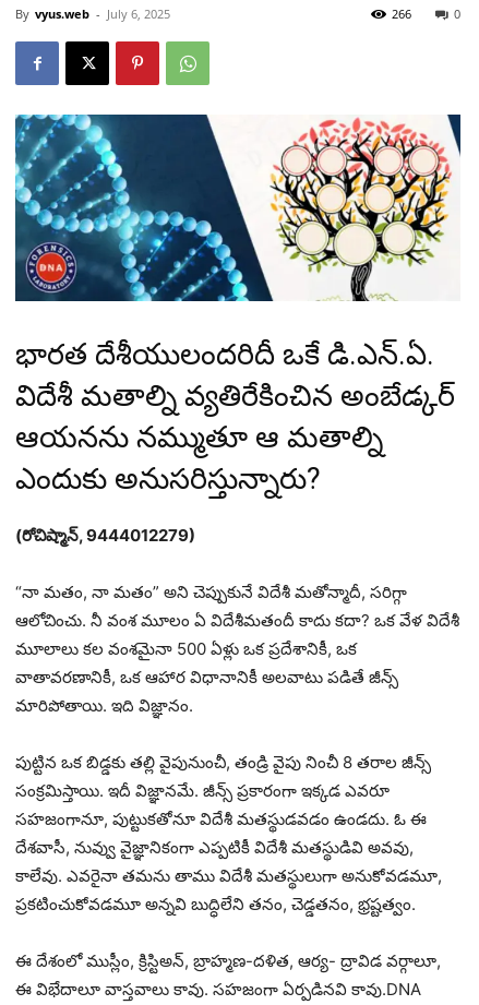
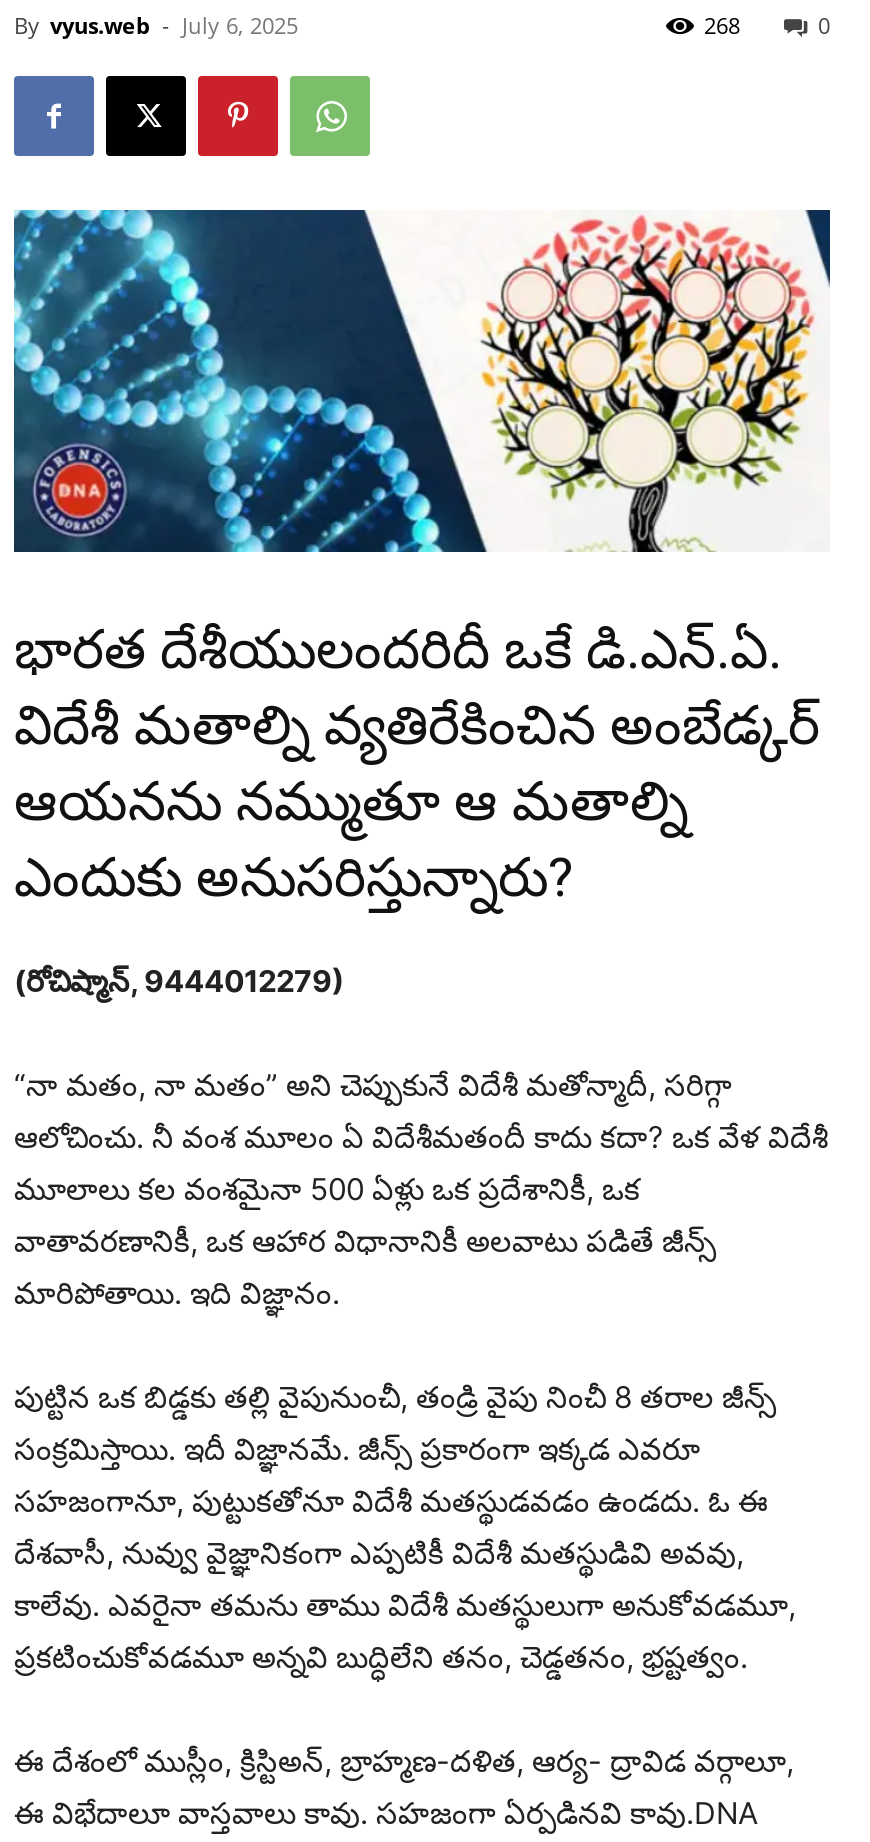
- 266
+ 268
